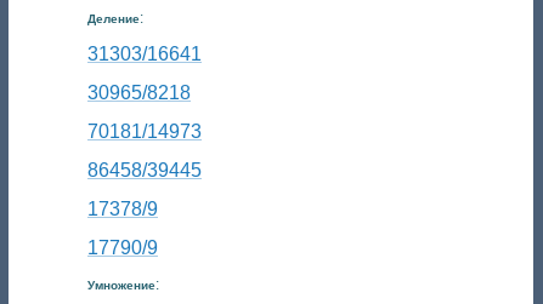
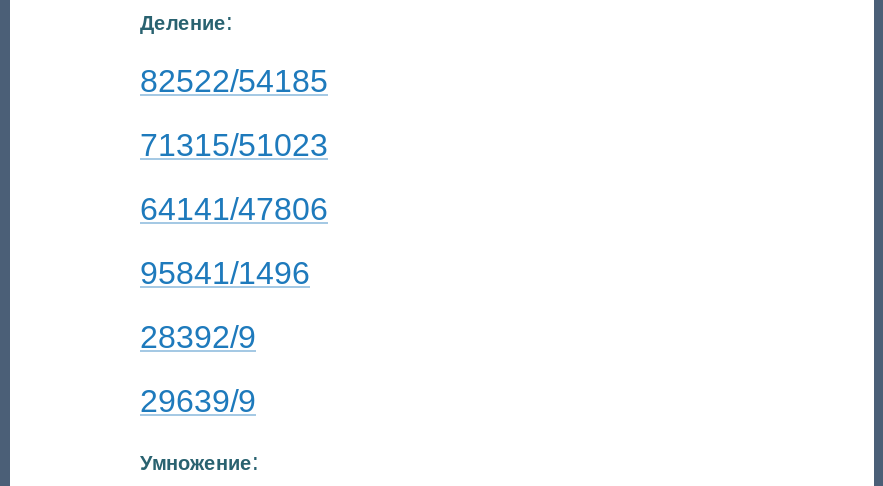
- 31303/16641
+ 82522/54185

- 30965/8218
+ 71315/51023

- 70181/14973
+ 64141/47806

- 86458/39445
+ 95841/1496

- 17378/9
+ 28392/9

- 17790/9
+ 29639/9
